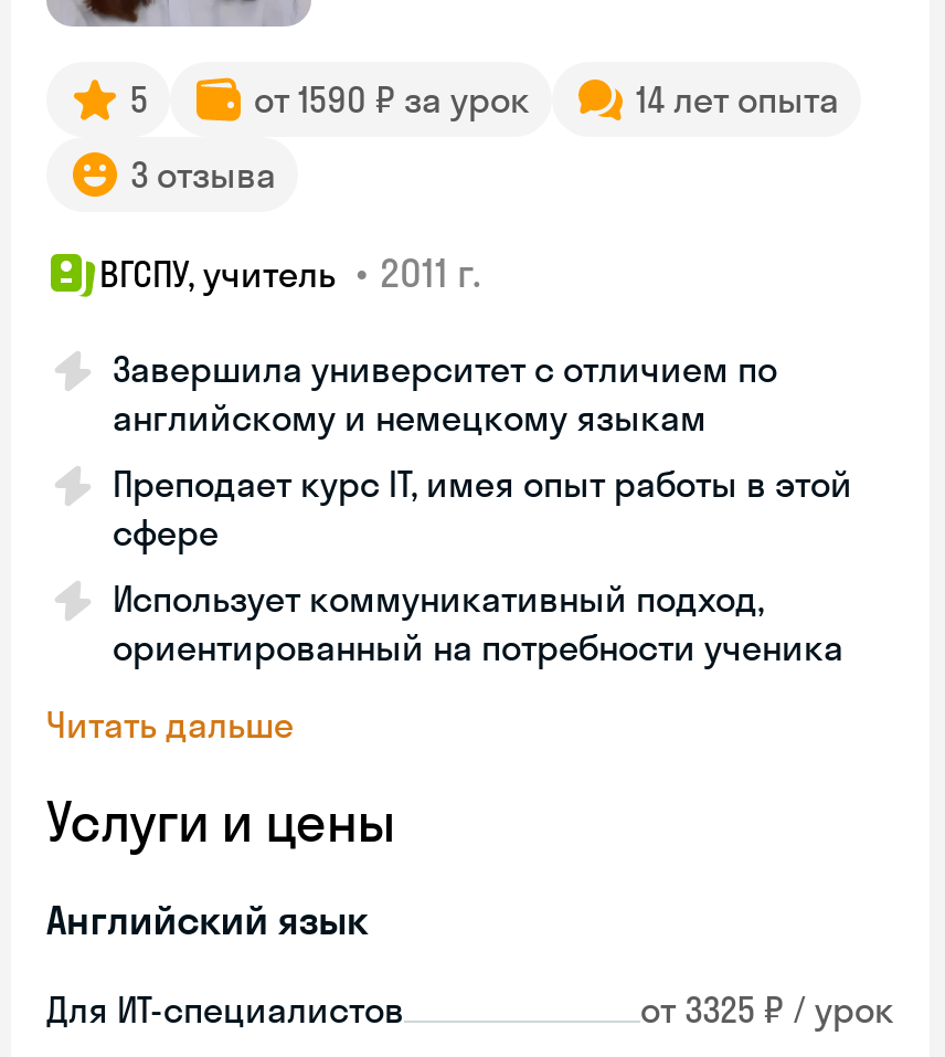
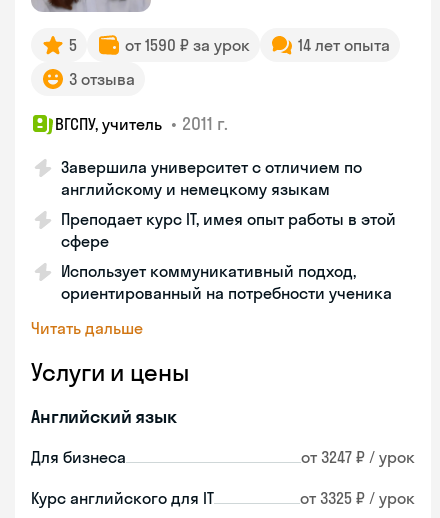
- Для ИТ-специалистов
+ Для бизнеса
+ от 3247 ₽ / урок
+ Курс английского для IT
